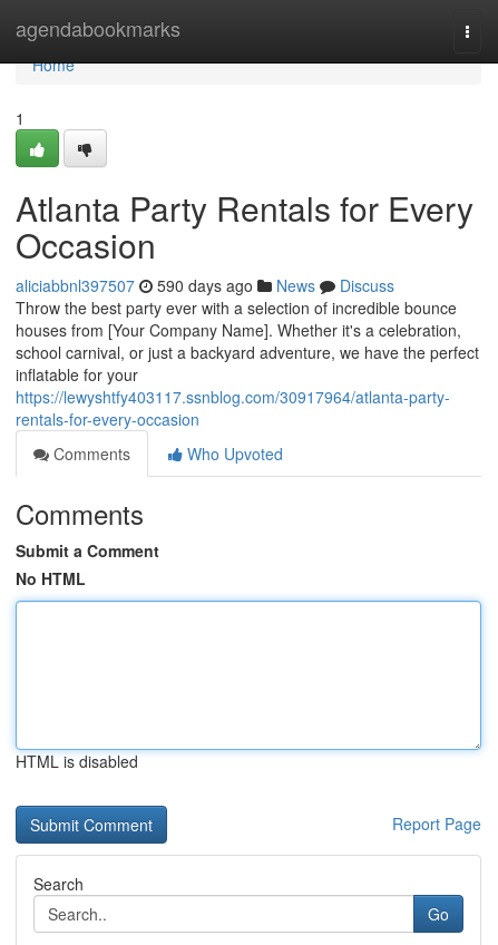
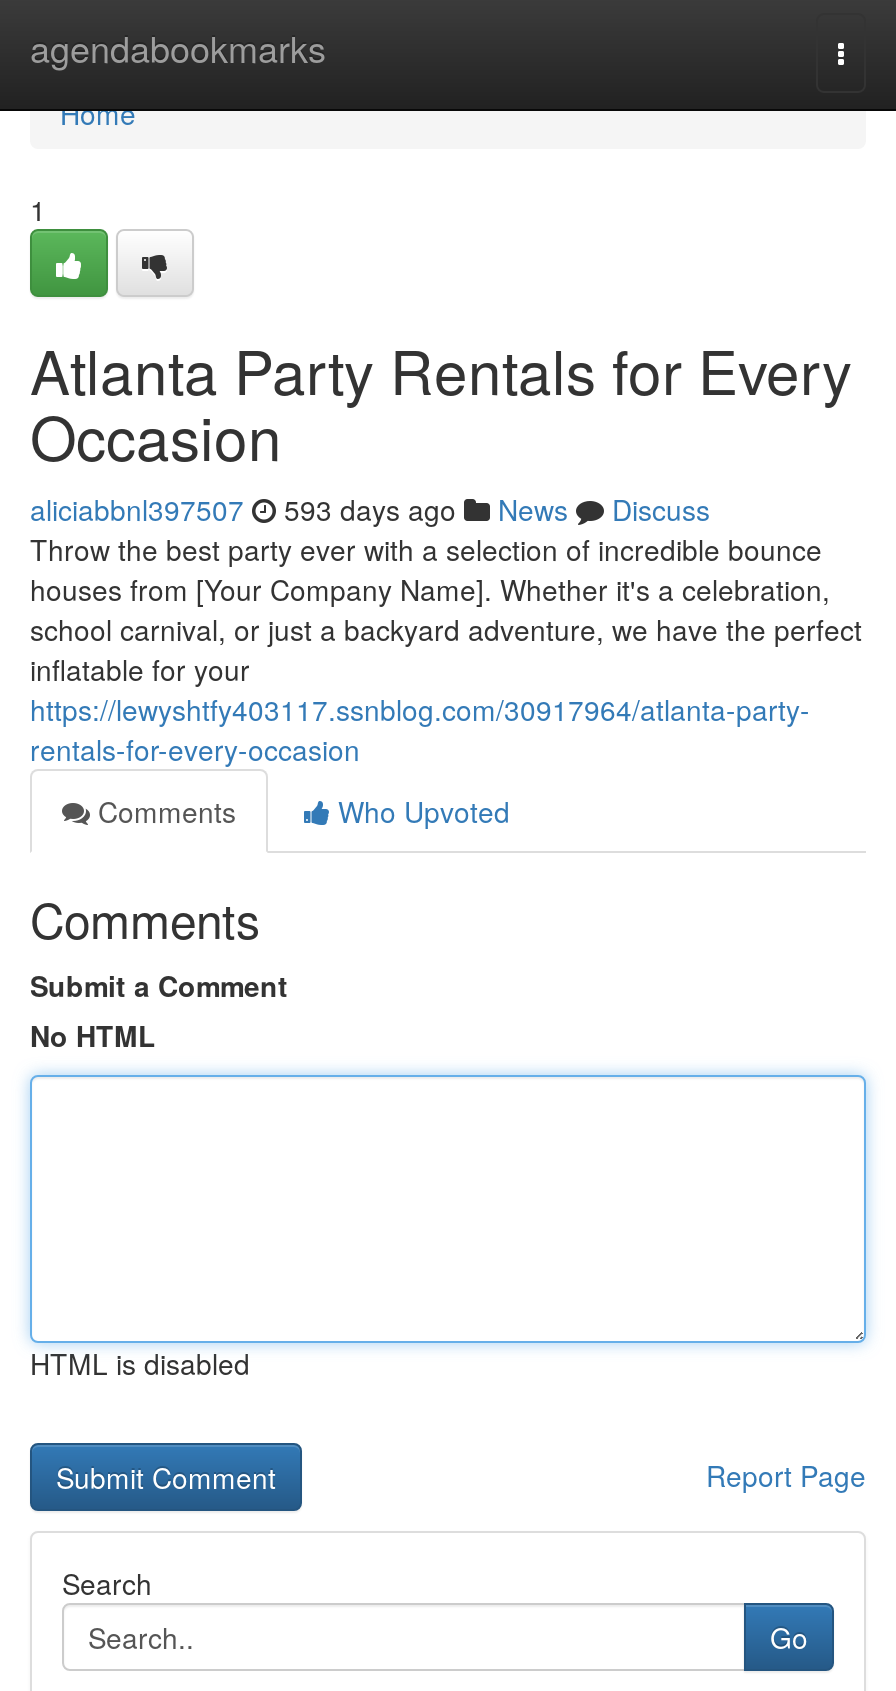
- aliciabbnl397507 590 days ago News Discuss
+ aliciabbnl397507 593 days ago News Discuss
